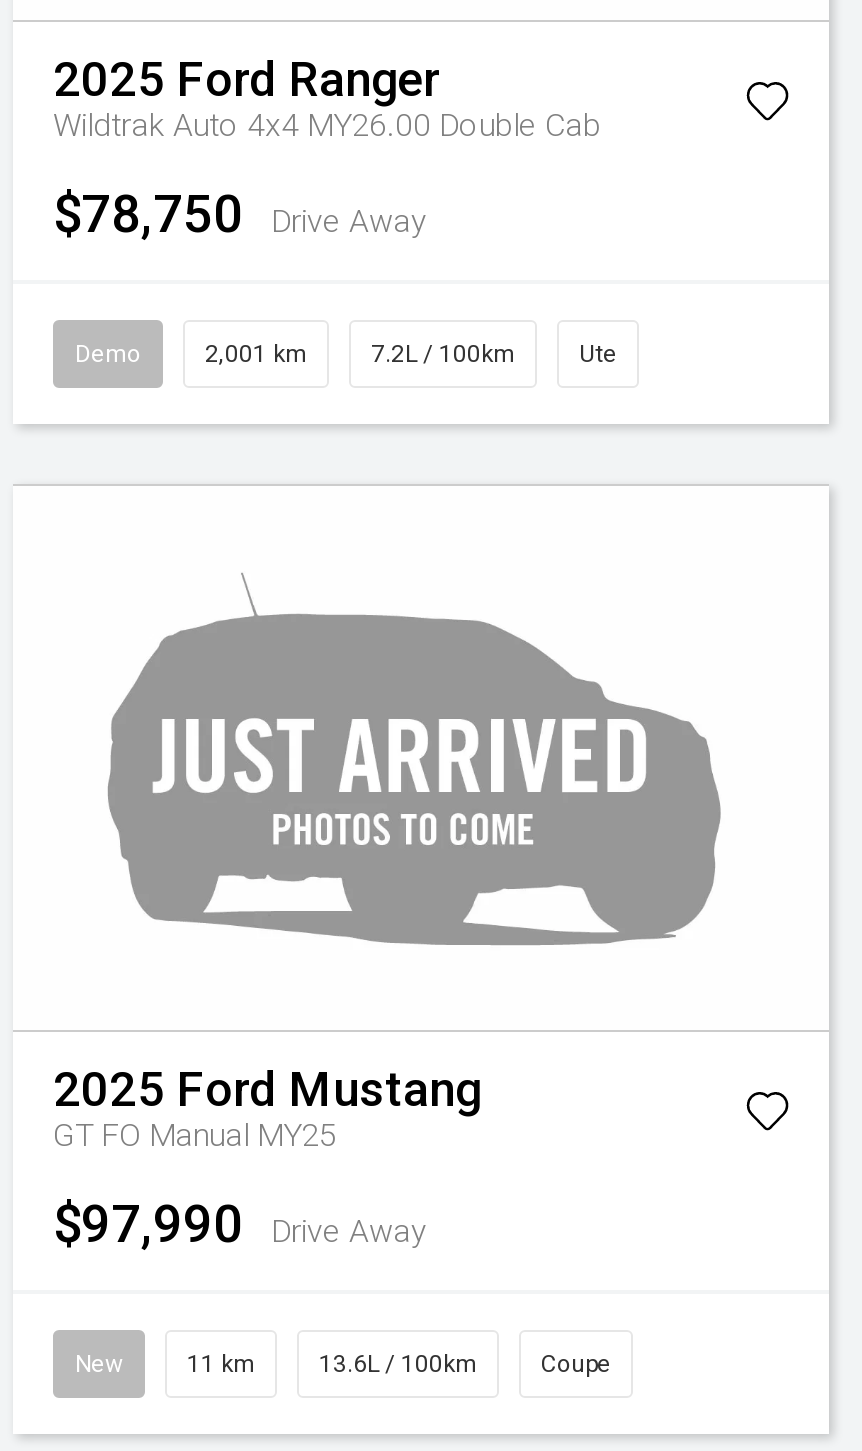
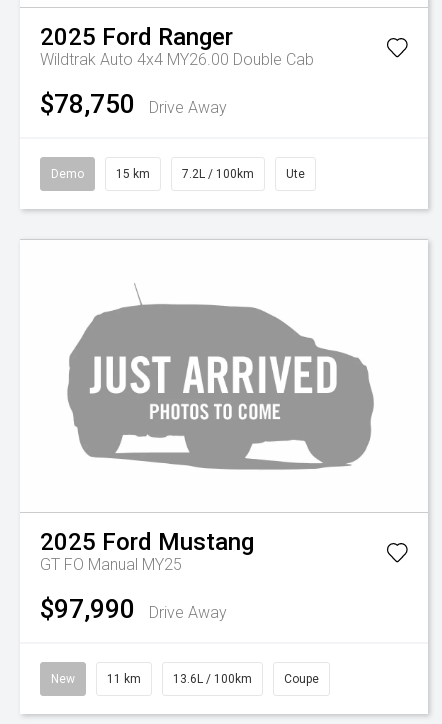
- 2,001 km
+ 15 km
